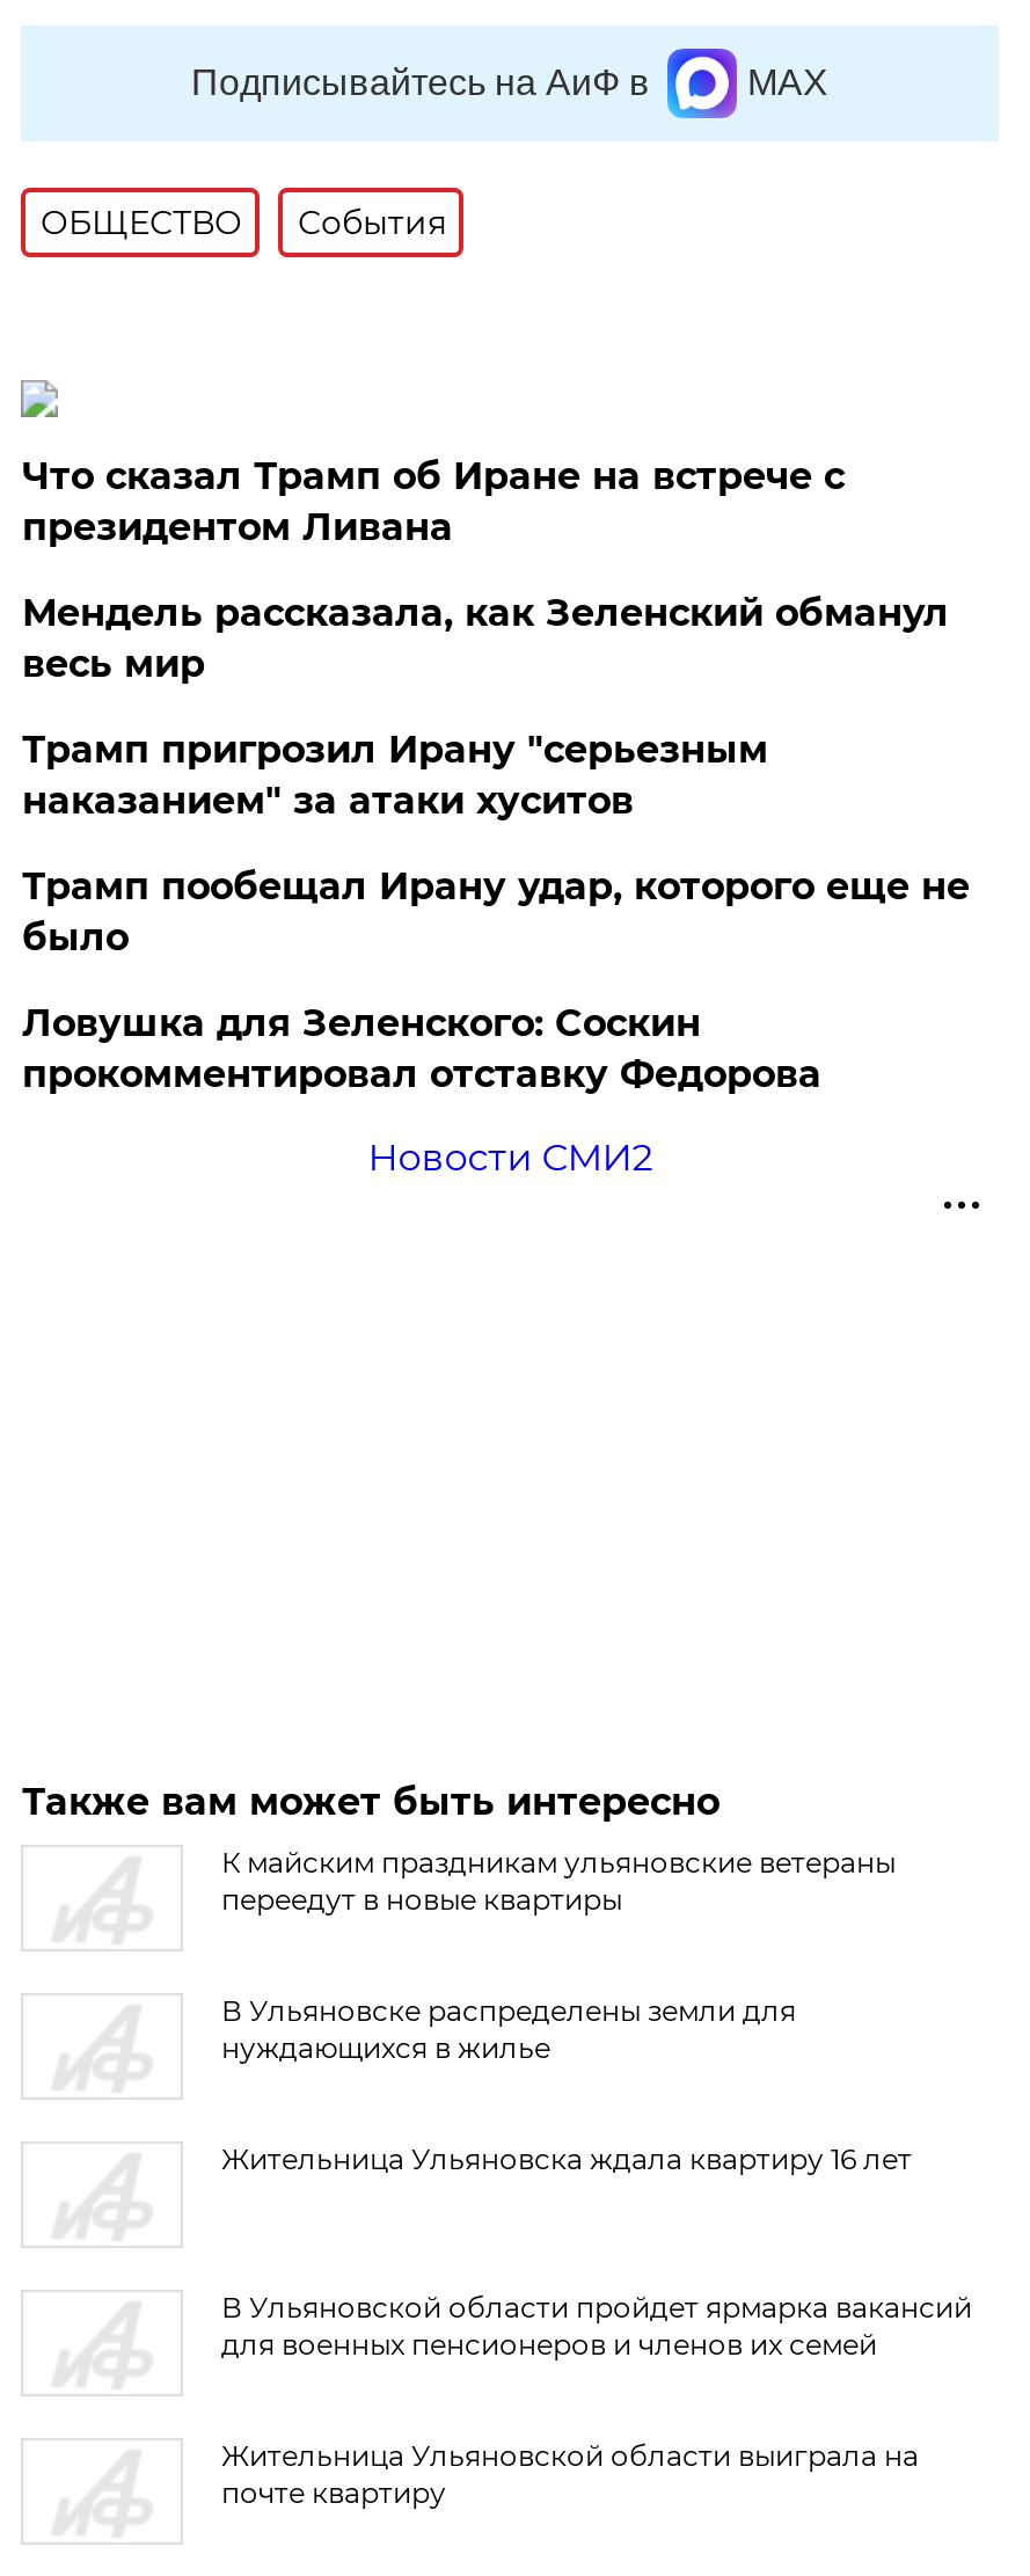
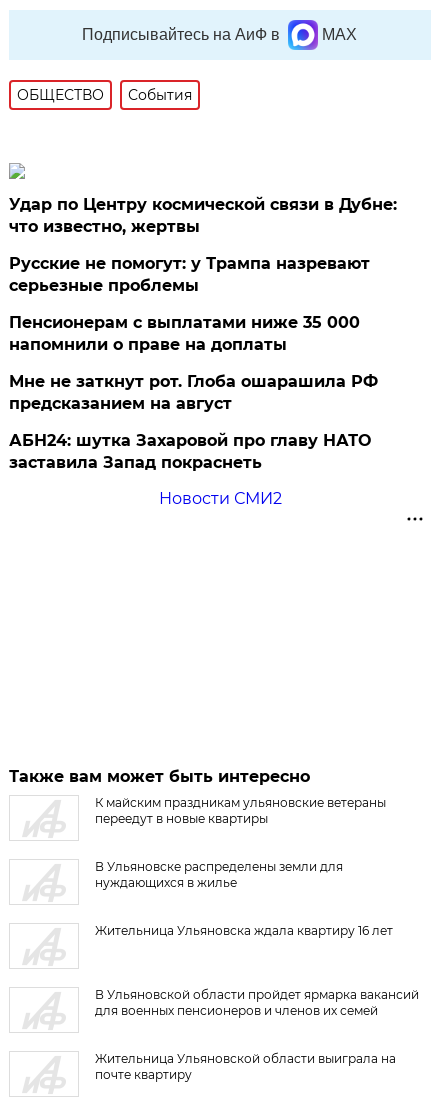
- Что сказал Трамп об Иране на встрече с
- президентом Ливана
+ Удар по Центру космической связи в Дубне:
+ что известно, жертвы

- Мендель рассказала, как Зеленский обманул
- весь мир
+ Русские не помогут: у Трампа назревают
+ серьезные проблемы

- Трамп пригрозил Ирану "серьезным
- наказанием" за атаки хуситов
+ Пенсионерам с выплатами ниже 35 000
+ напомнили о праве на доплаты

- Трамп пообещал Ирану удар, которого еще не
- было
+ Мне не заткнут рот. Глоба ошарашила РФ
+ предсказанием на август

- Ловушка для Зеленского: Соскин
- прокомментировал отставку Федорова
+ АБН24: шутка Захаровой про главу НАТО
+ заставила Запад покраснеть
